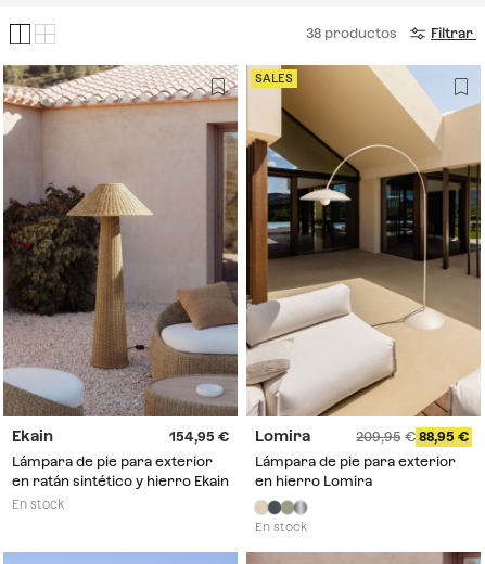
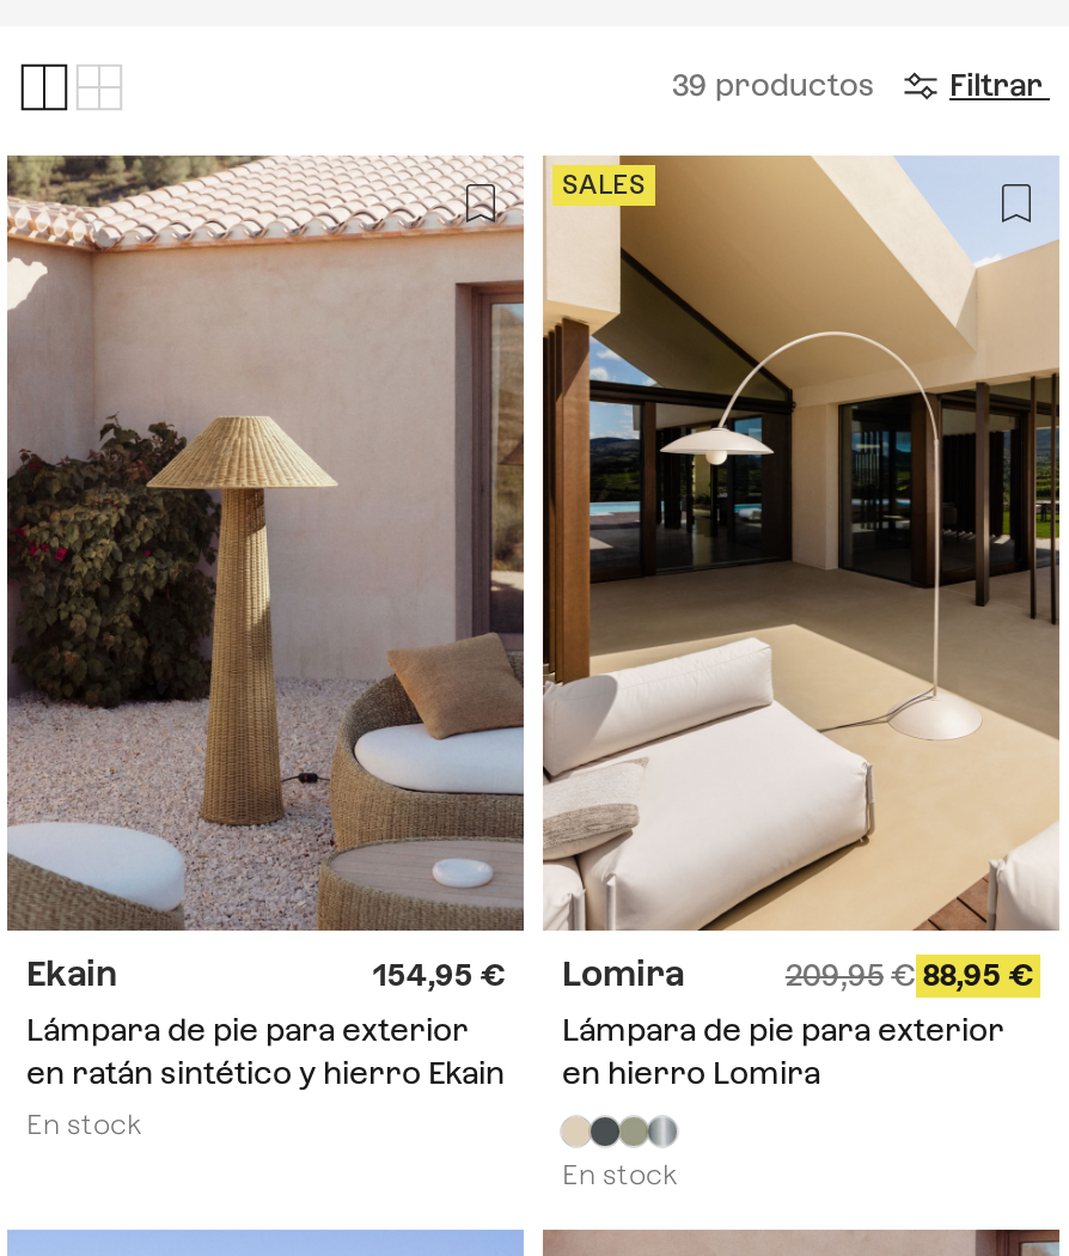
- 38 productos
+ 39 productos
